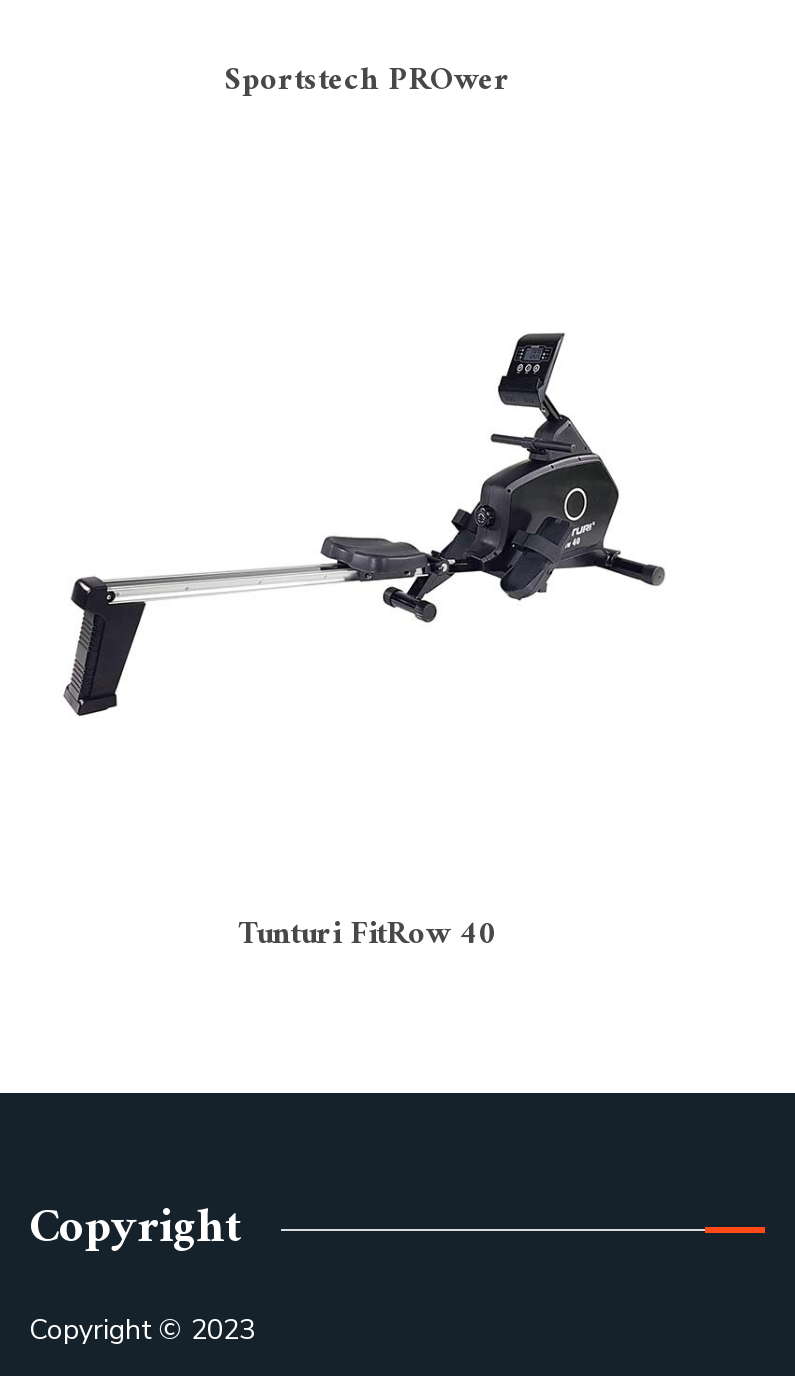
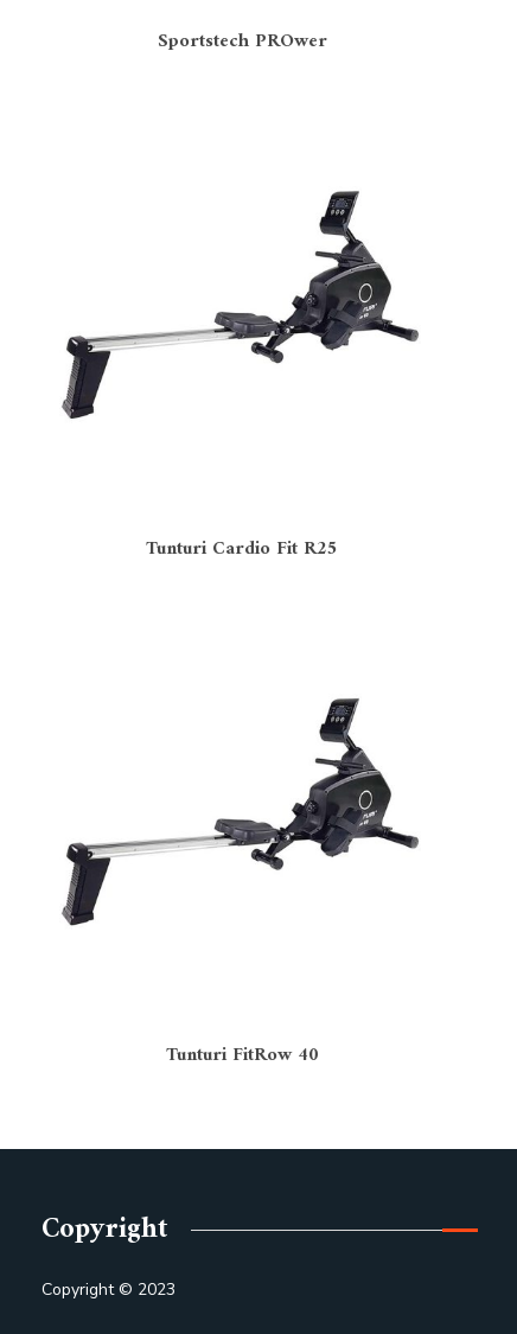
+ Tunturi Cardio Fit R25
